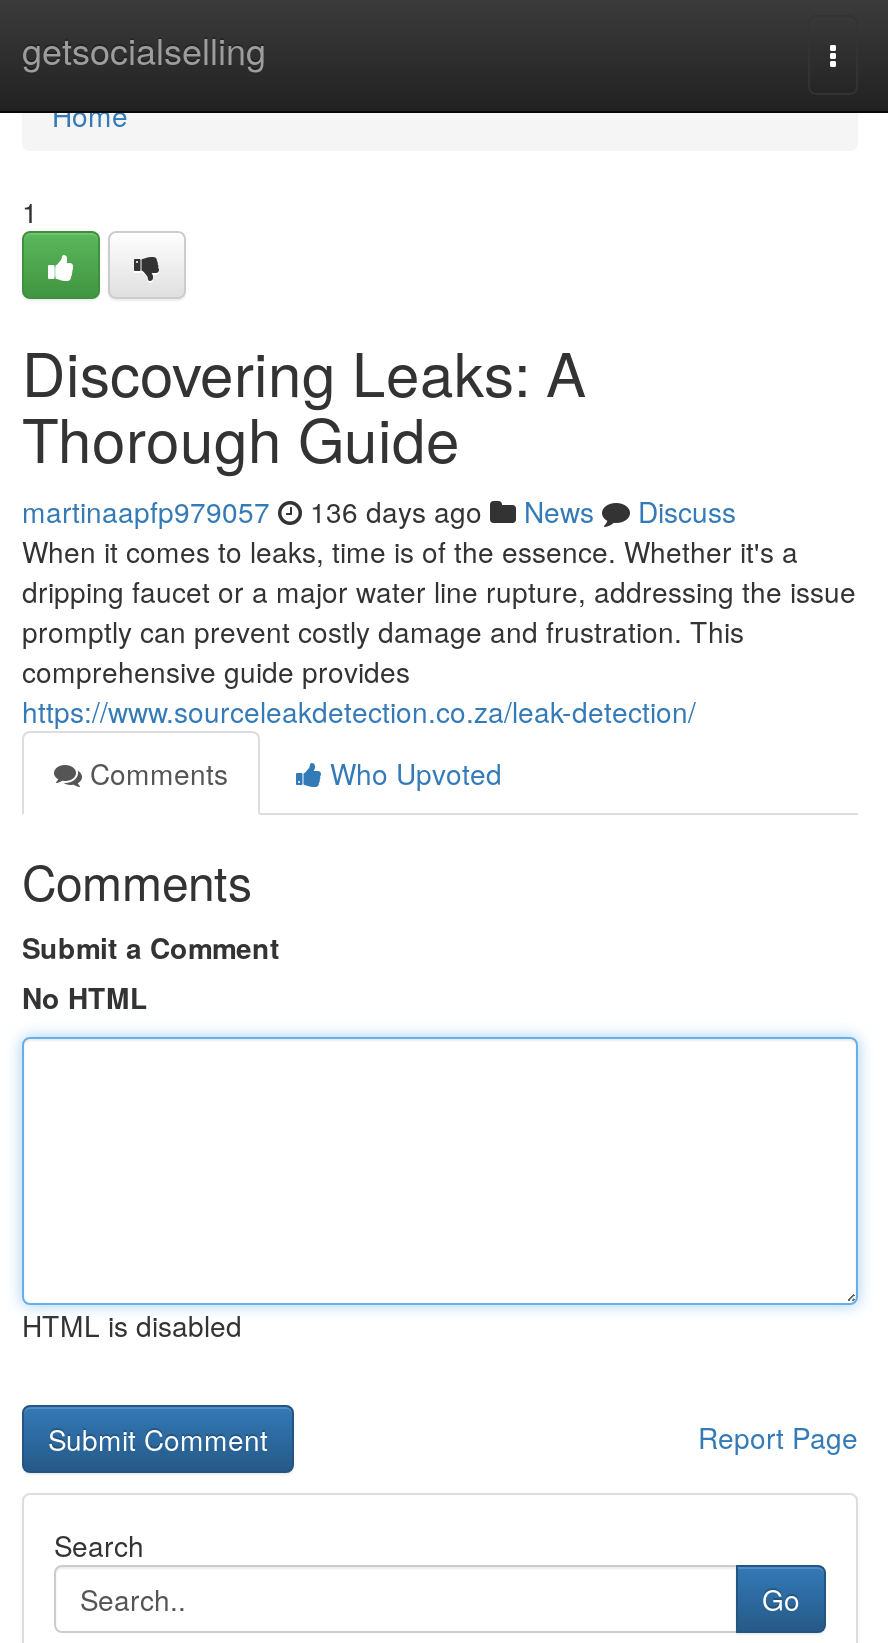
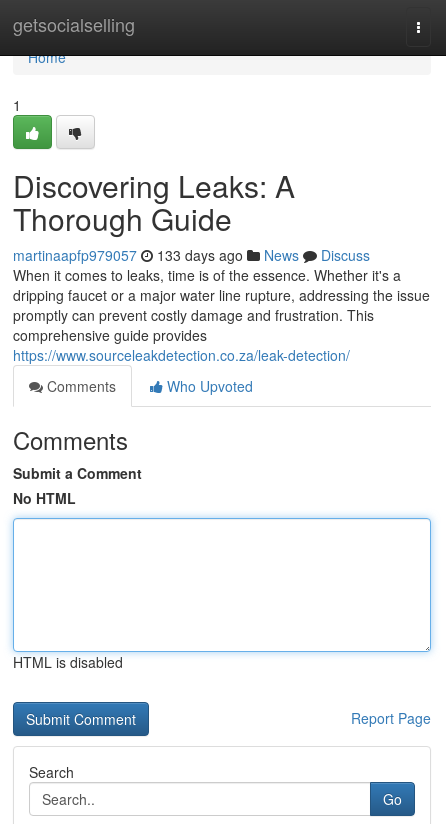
- martinaapfp979057 136 days ago News Discuss
+ martinaapfp979057 133 days ago News Discuss
